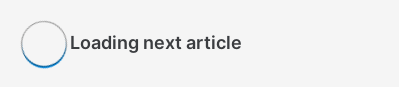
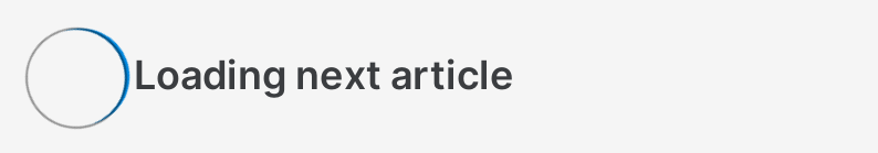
- [image]
+ [image]
